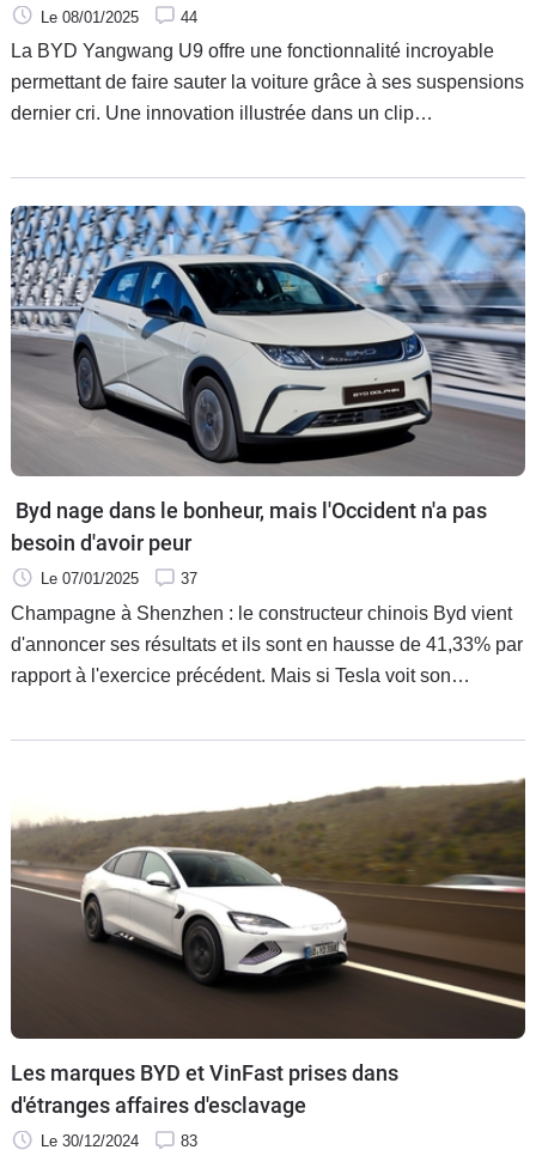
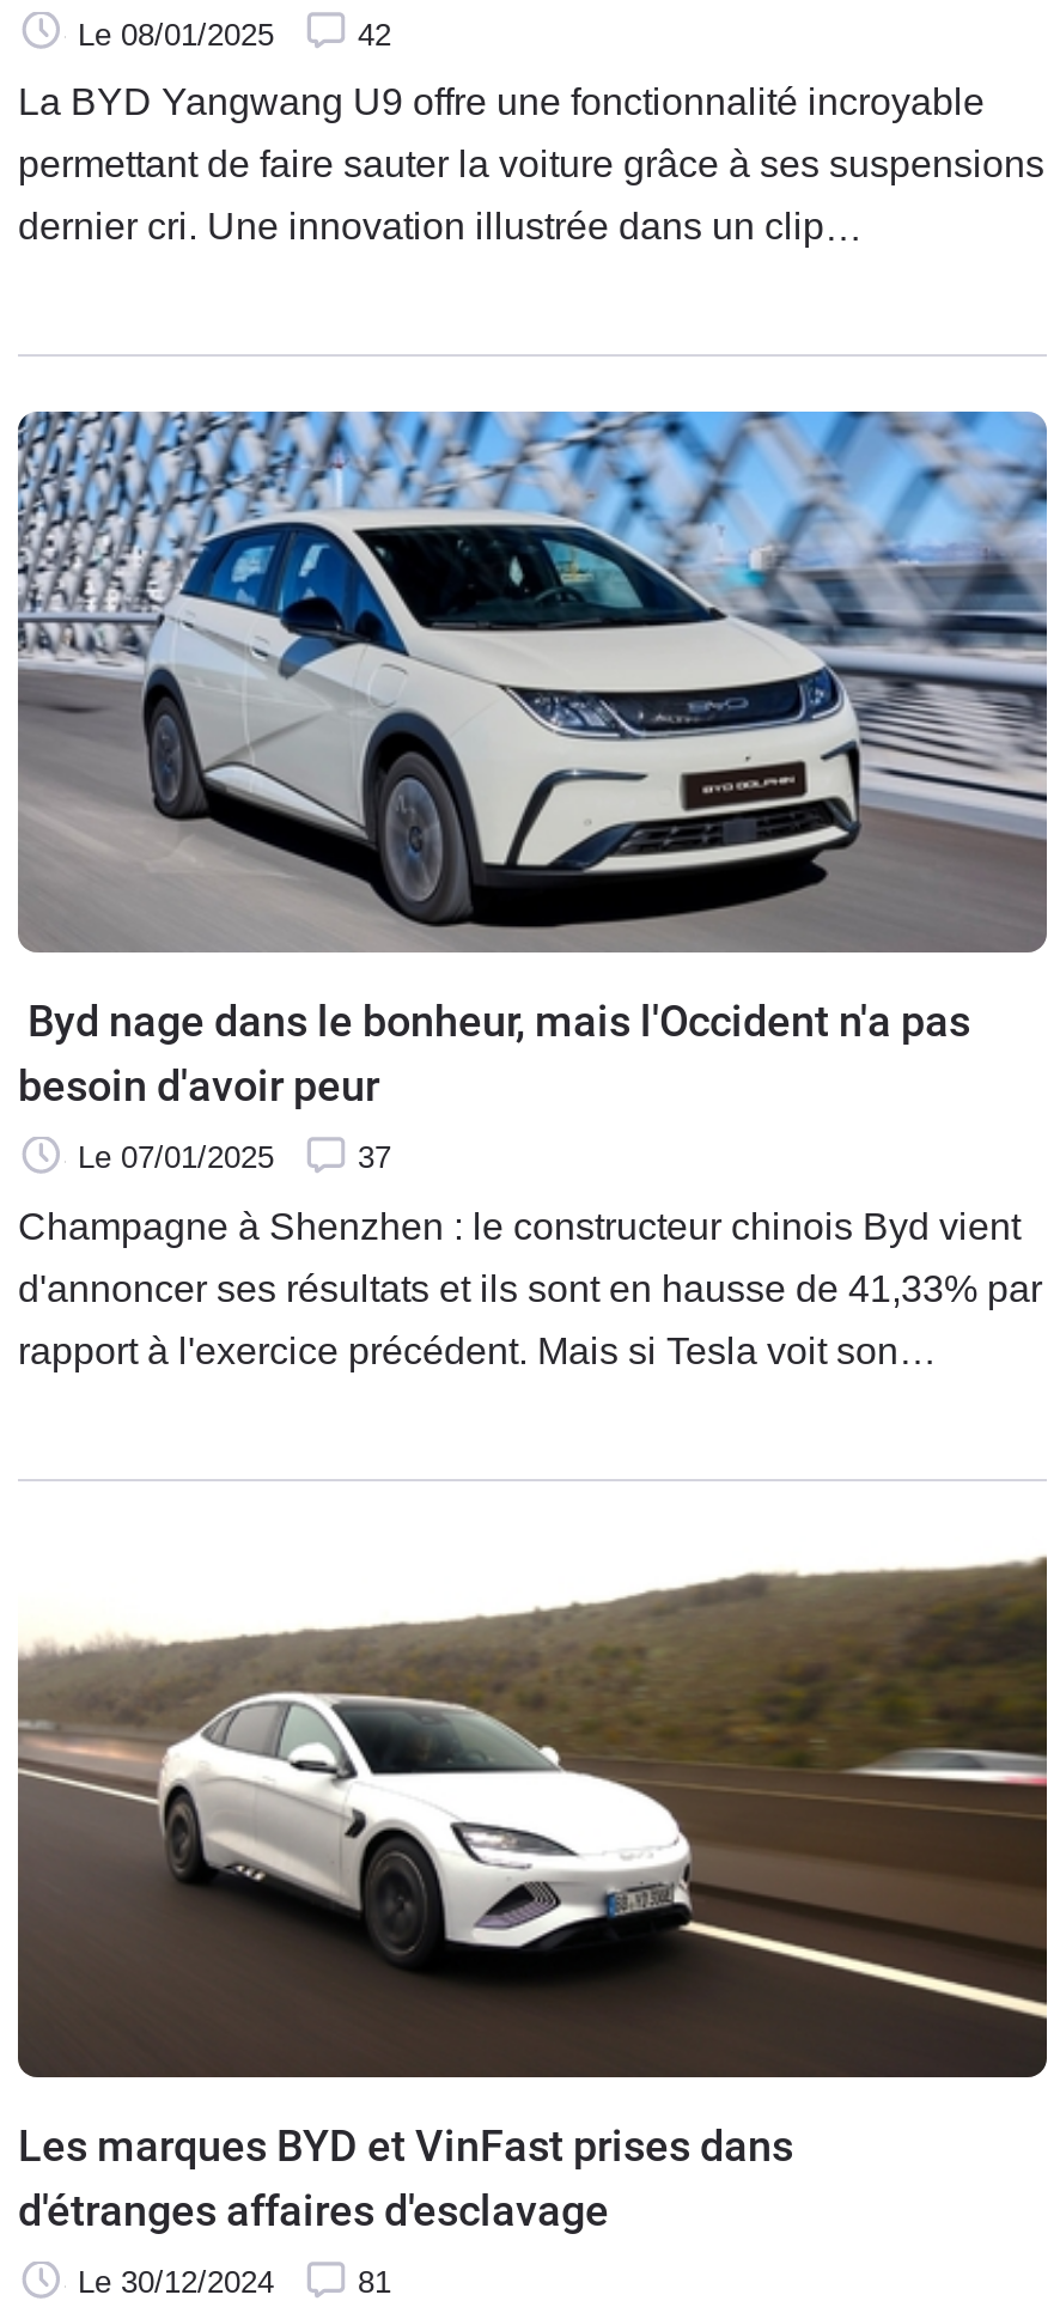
- 44
+ 42

- 83
+ 81
